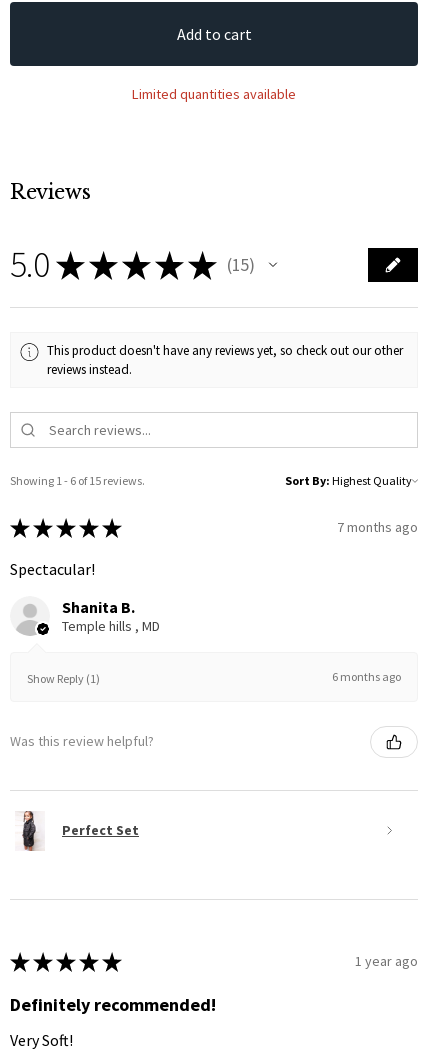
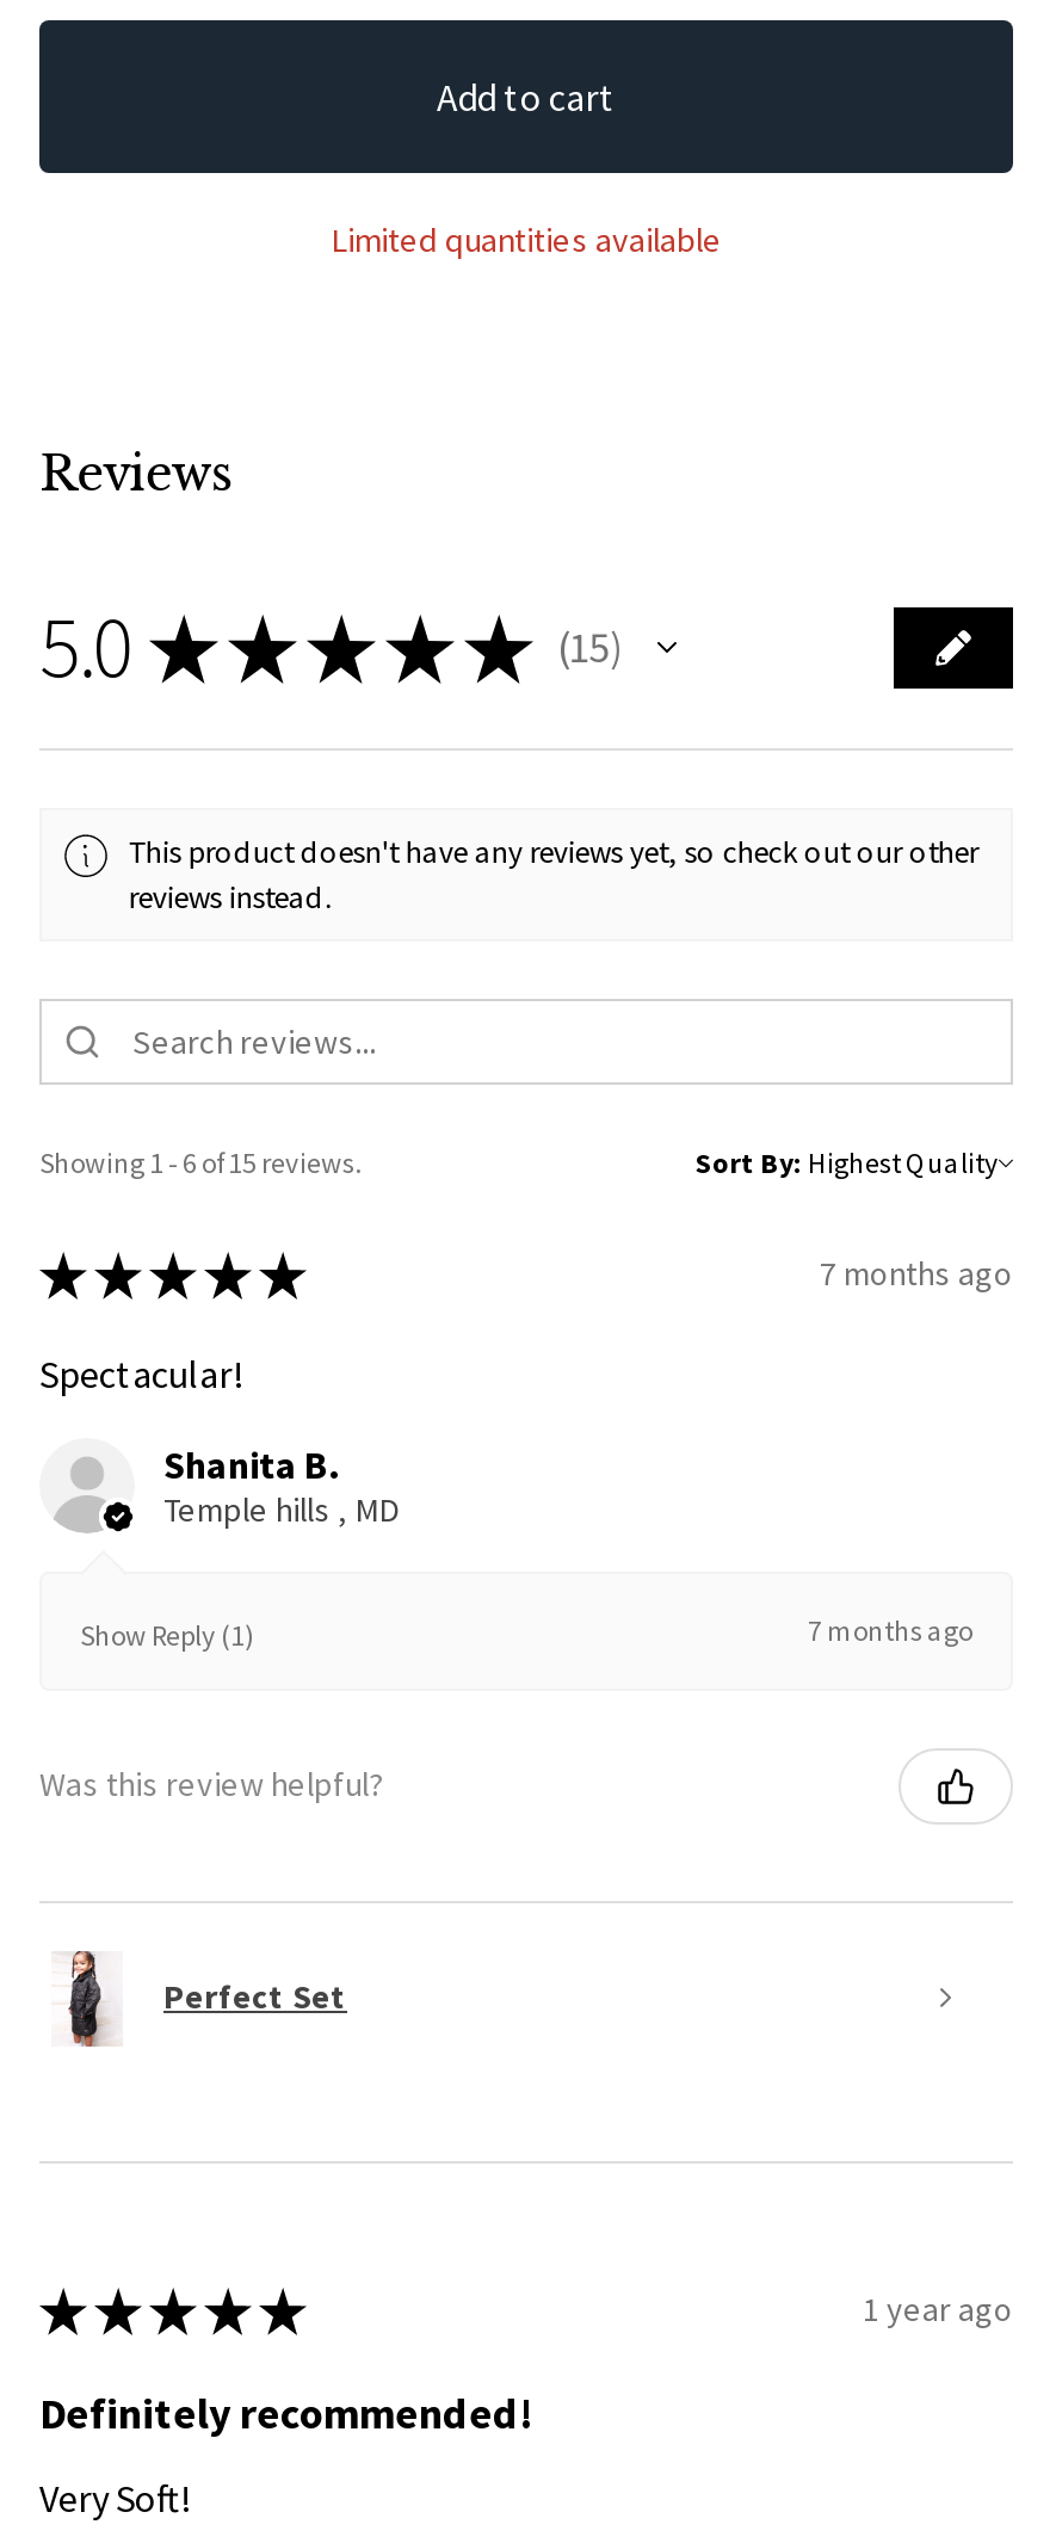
- 6 months ago
+ 7 months ago
